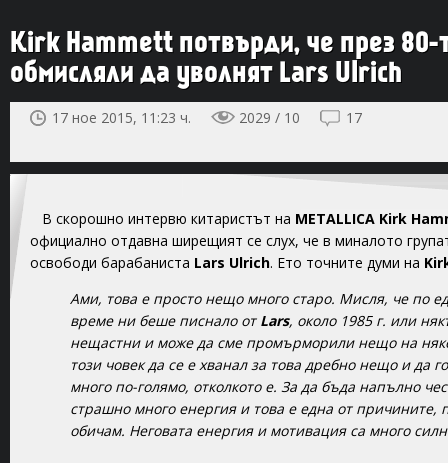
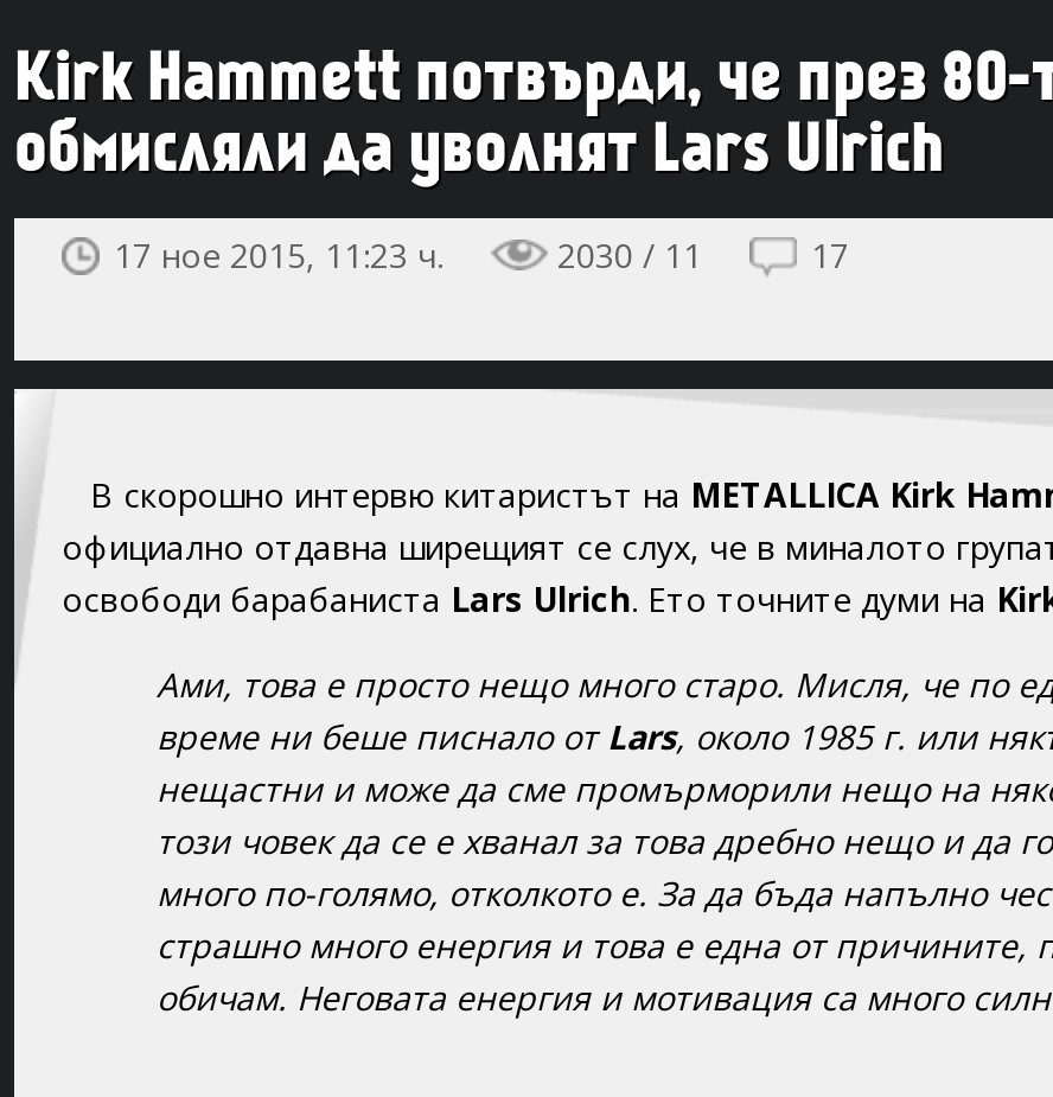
- 2029 / 10
+ 2030 / 11
